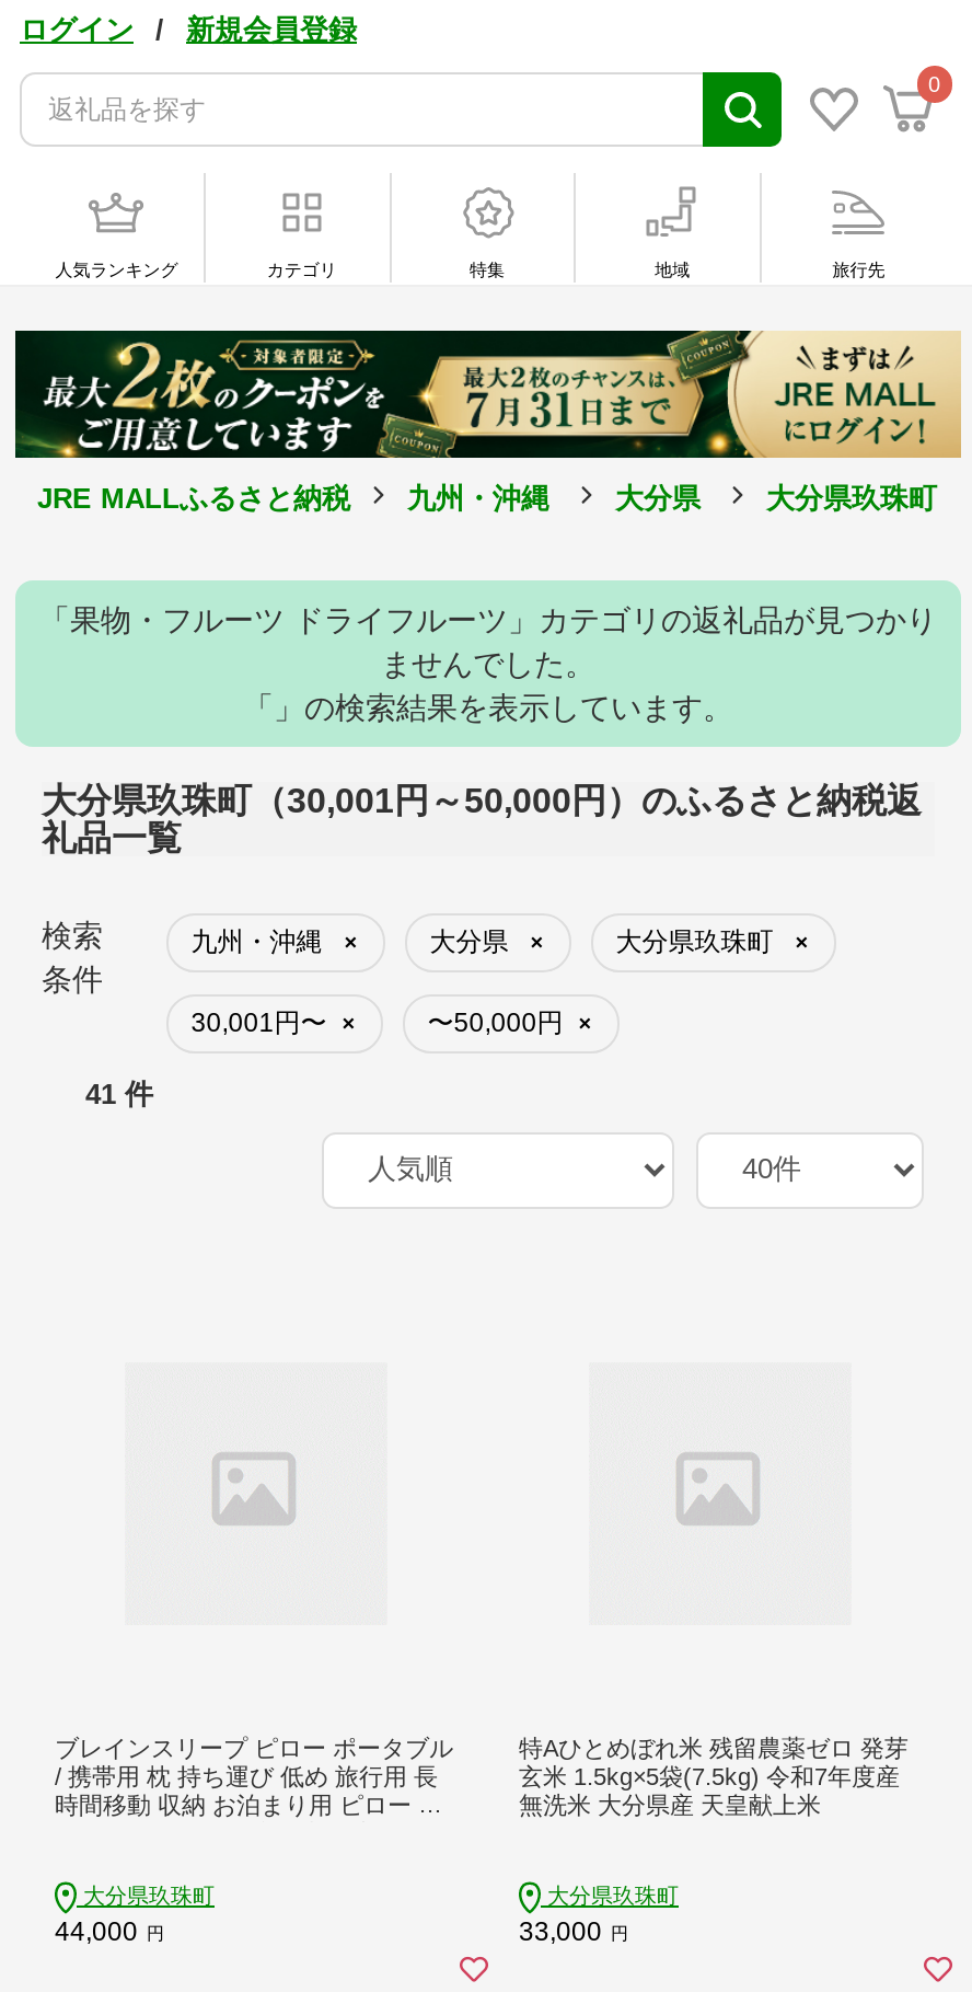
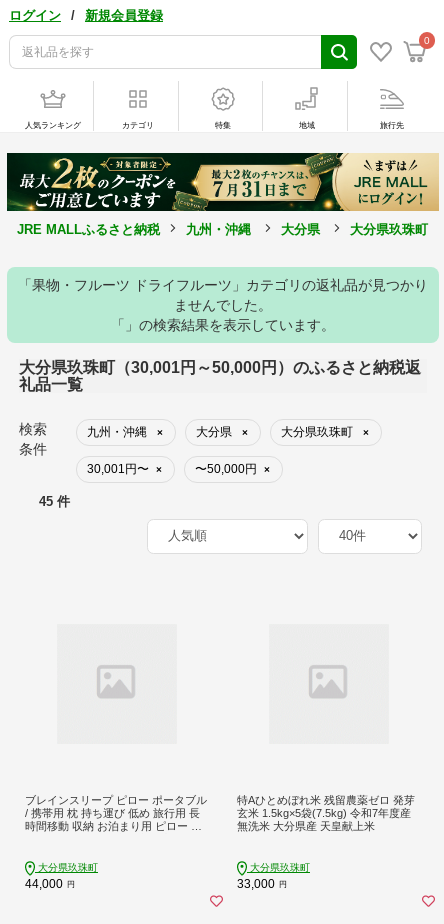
- 41 件
+ 45 件
